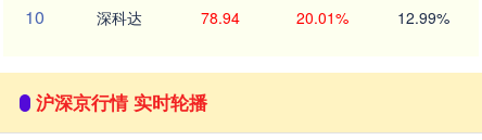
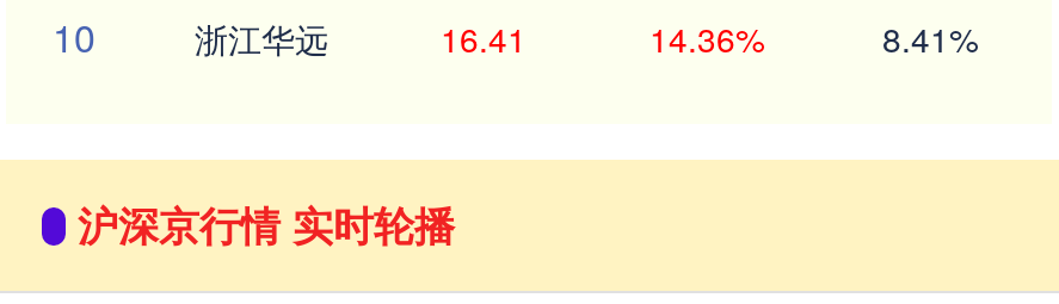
- 深科达
- 78.94
- 20.01%
- 12.99%
+ 浙江华远
+ 16.41
+ 14.36%
+ 8.41%
